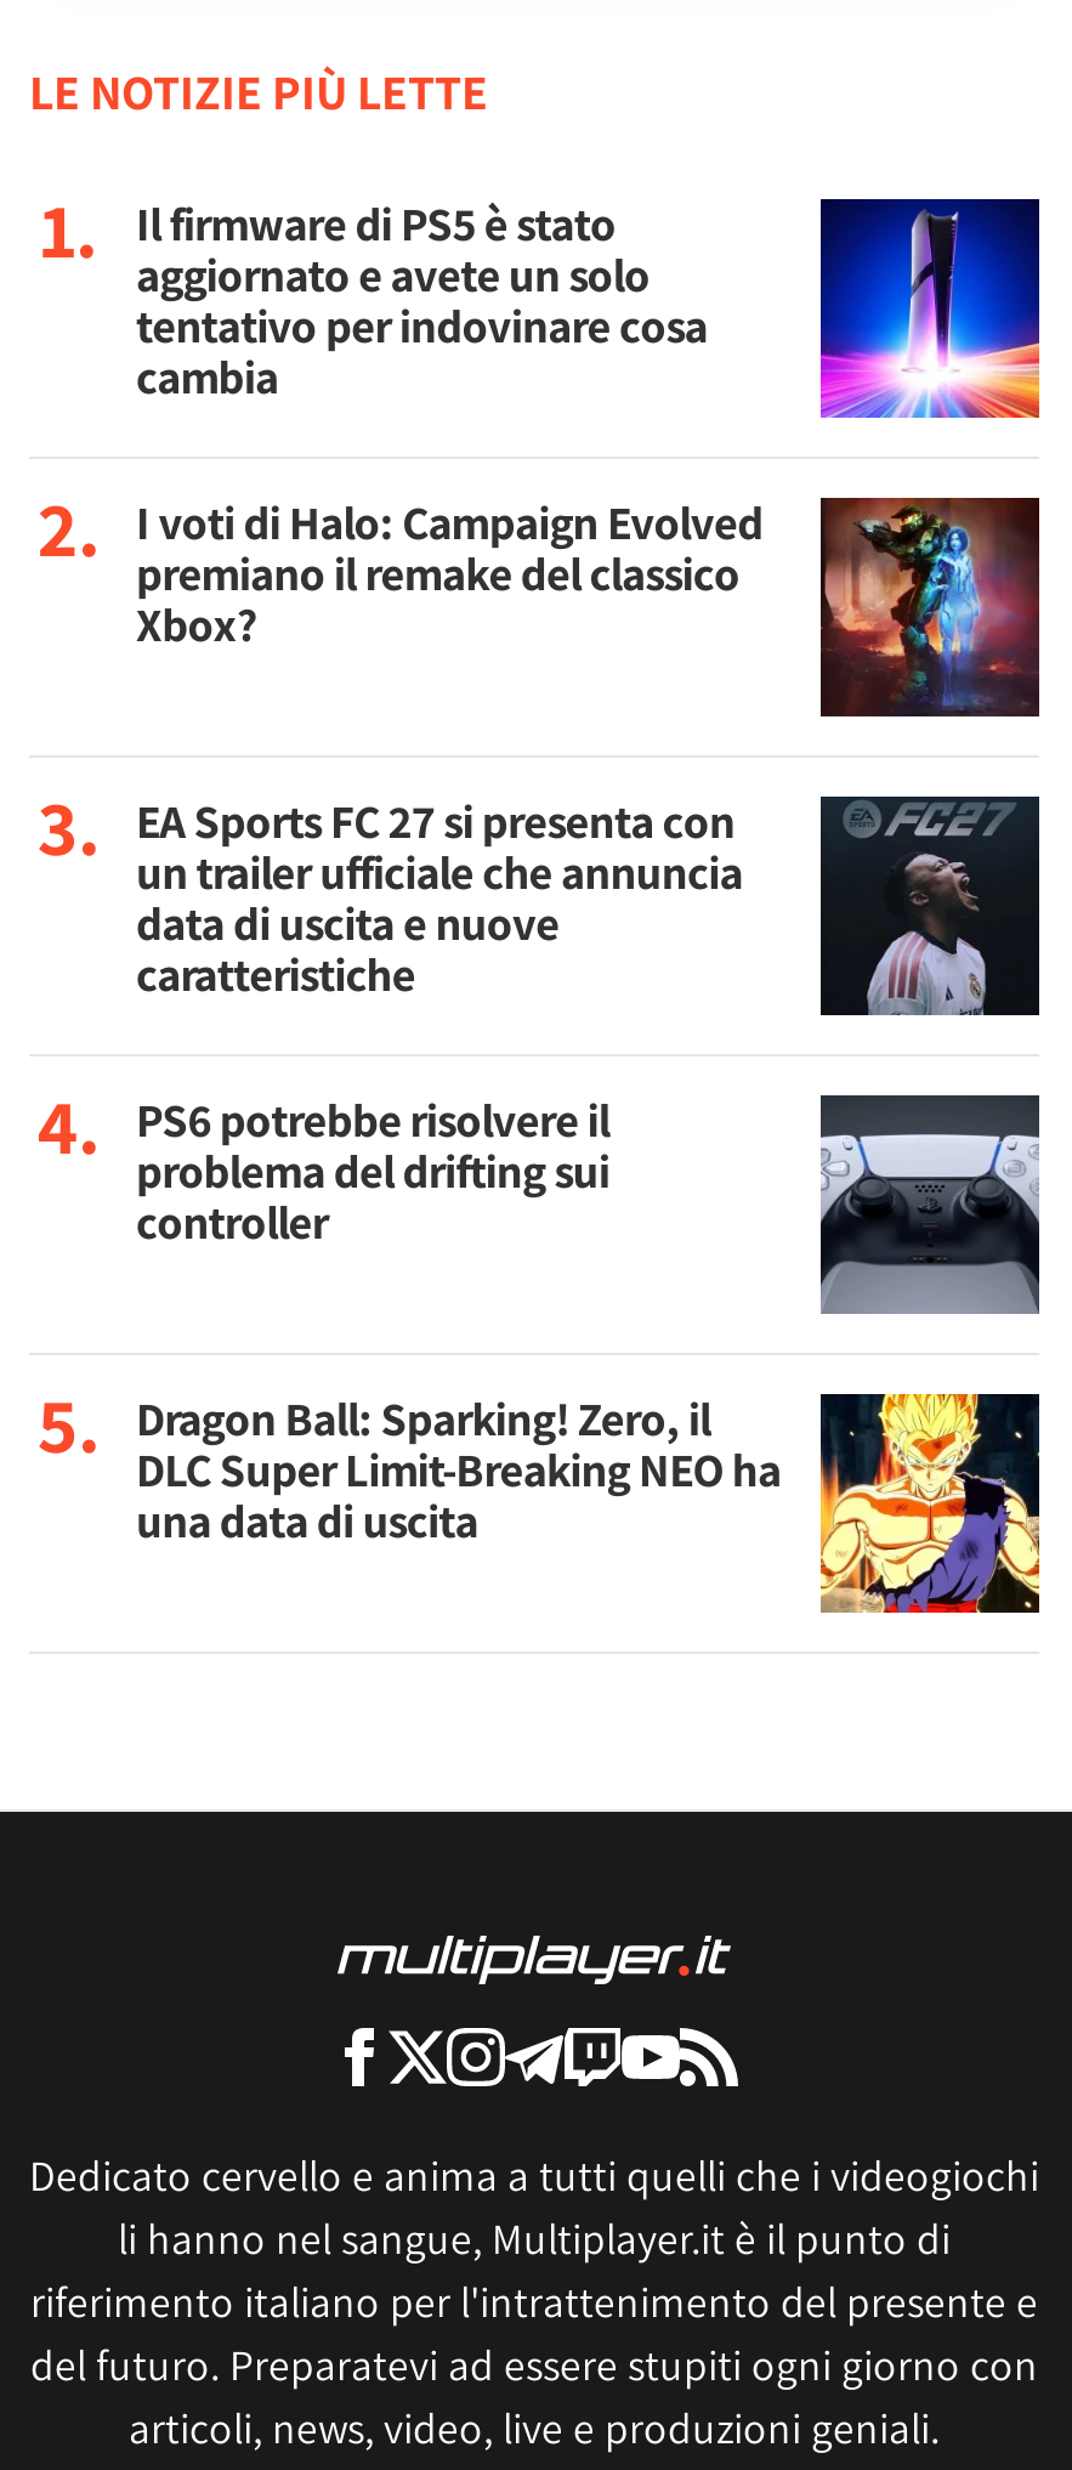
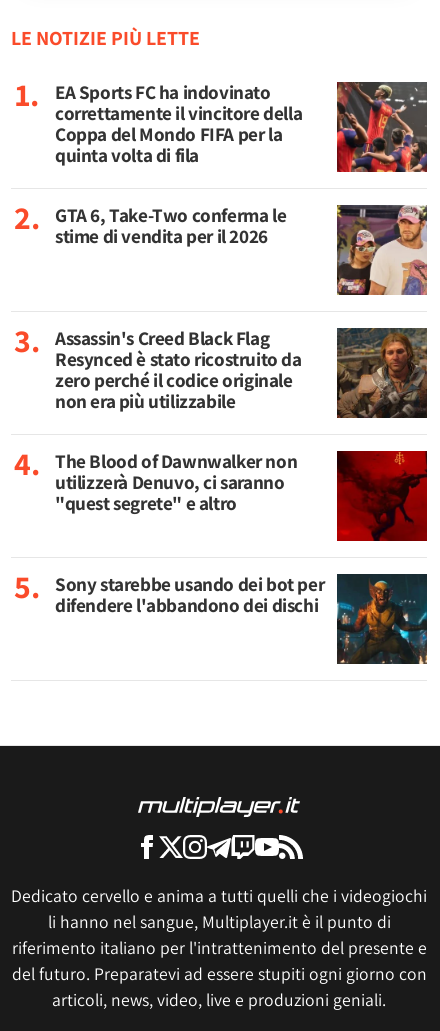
- Il firmware di PS5 è stato
- aggiornato e avete un solo
- tentativo per indovinare cosa
- cambia
+ EA Sports FC ha indovinato
+ correttamente il vincitore della
+ Coppa del Mondo FIFA per la
+ quinta volta di fila

- [image]
+ [image]

- I voti di Halo: Campaign Evolved
- premiano il remake del classico
- Xbox?
+ GTA 6, Take-Two conferma le
+ stime di vendita per il 2026

- [image]
+ [image]

- [image]
- EA Sports FC 27 si presenta con
- un trailer ufficiale che annuncia
- data di uscita e nuove
- caratteristiche
+ [image]
+ Assassin's Creed Black Flag
+ Resynced è stato ricostruito da
+ zero perché il codice originale
+ non era più utilizzabile

- PS6 potrebbe risolvere il
- problema del drifting sui
- controller
+ The Blood of Dawnwalker non
+ utilizzerà Denuvo, ci saranno
+ "quest segrete" e altro

- [image]
+ [image]

- [image]
- Dragon Ball: Sparking! Zero, il
- DLC Super Limit-Breaking NEO ha
- una data di uscita
+ [image]
+ Sony starebbe usando dei bot per
+ difendere l'abbandono dei dischi
